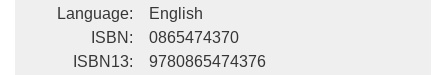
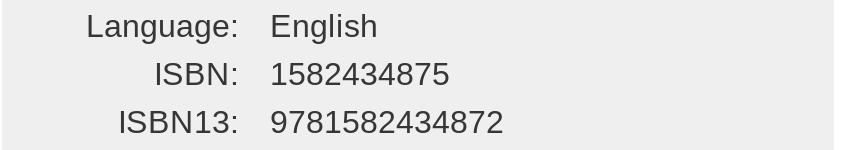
- ISBN: 0865474370
+ ISBN: 1582434875

- ISBN13: 9780865474376
+ ISBN13: 9781582434872
